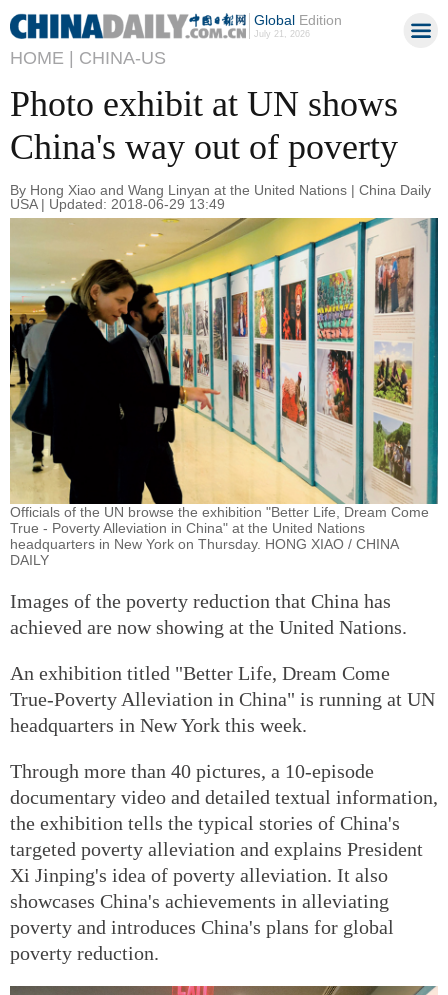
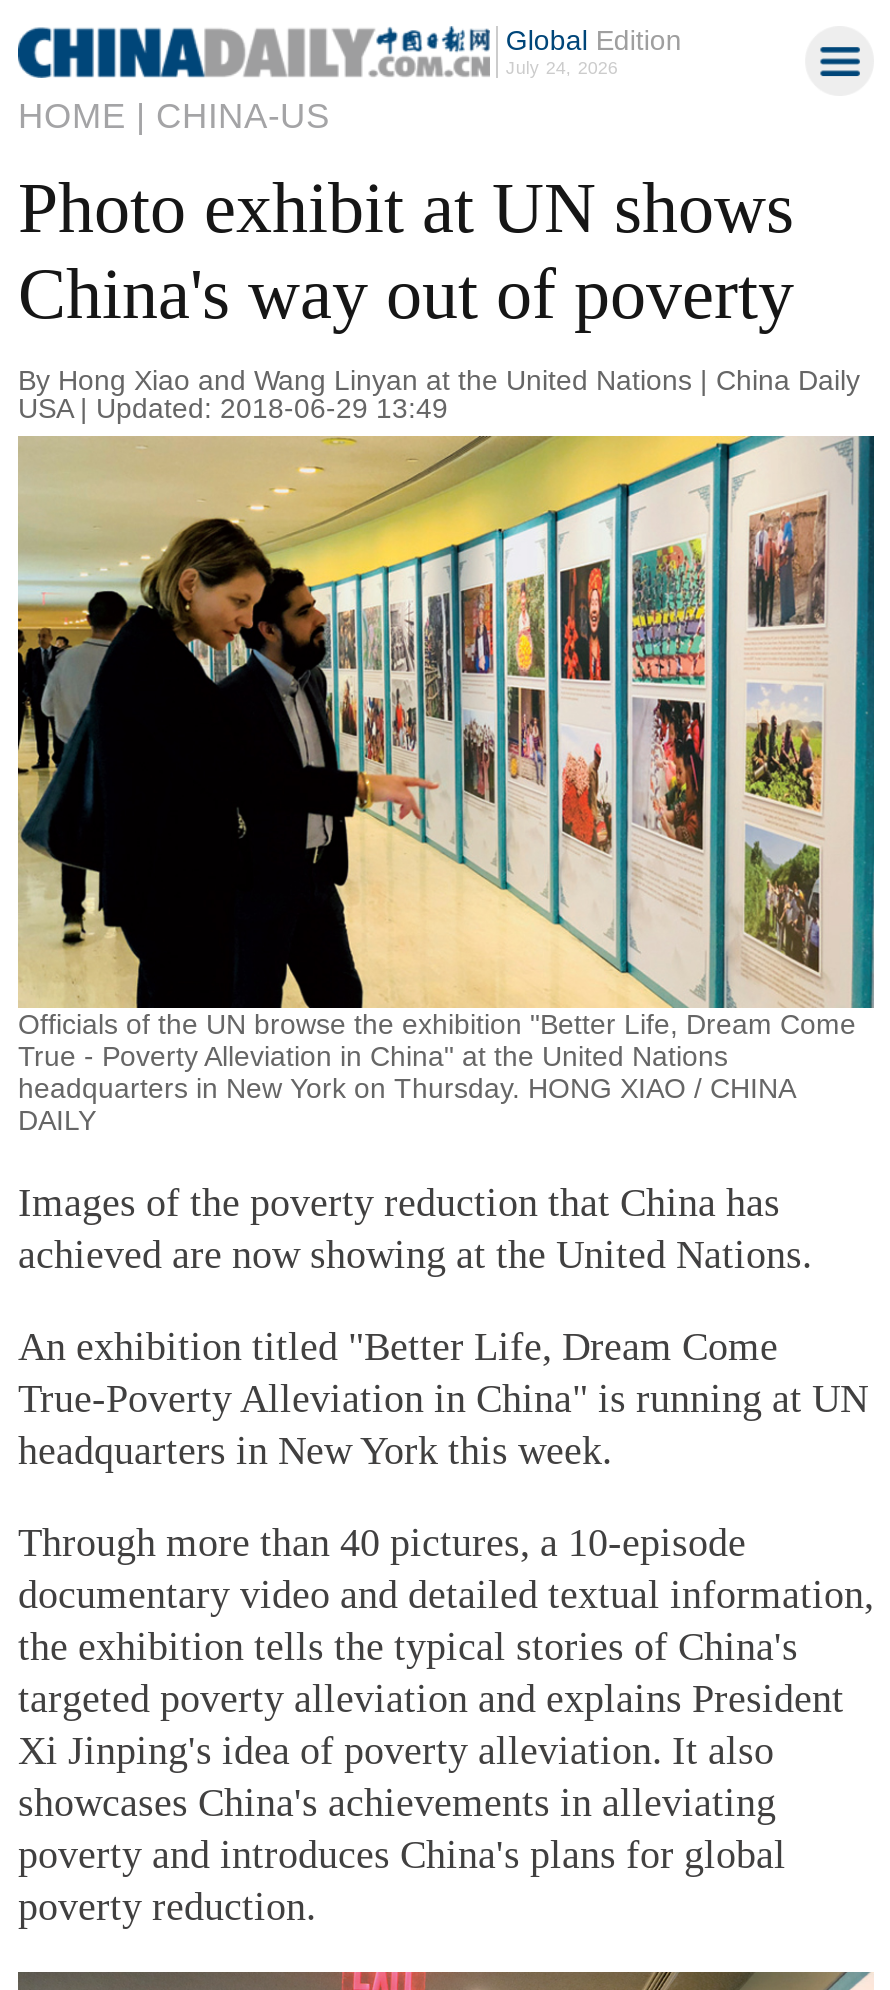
- July 21, 2026
+ July 24, 2026
